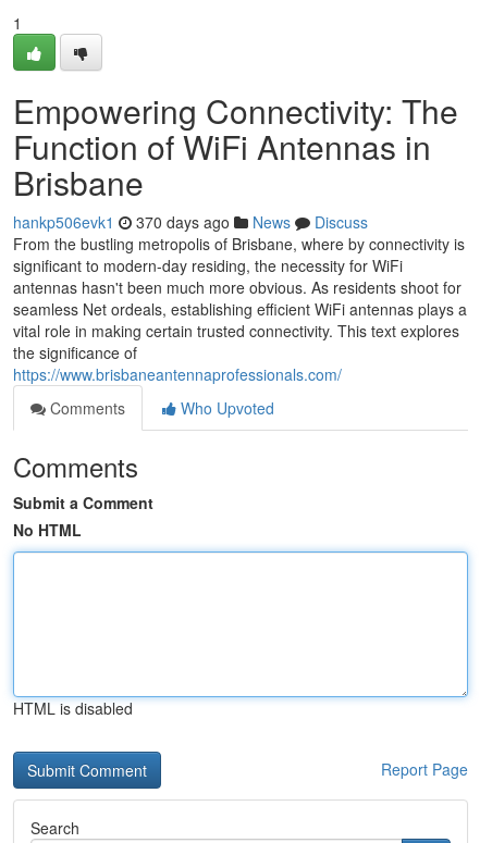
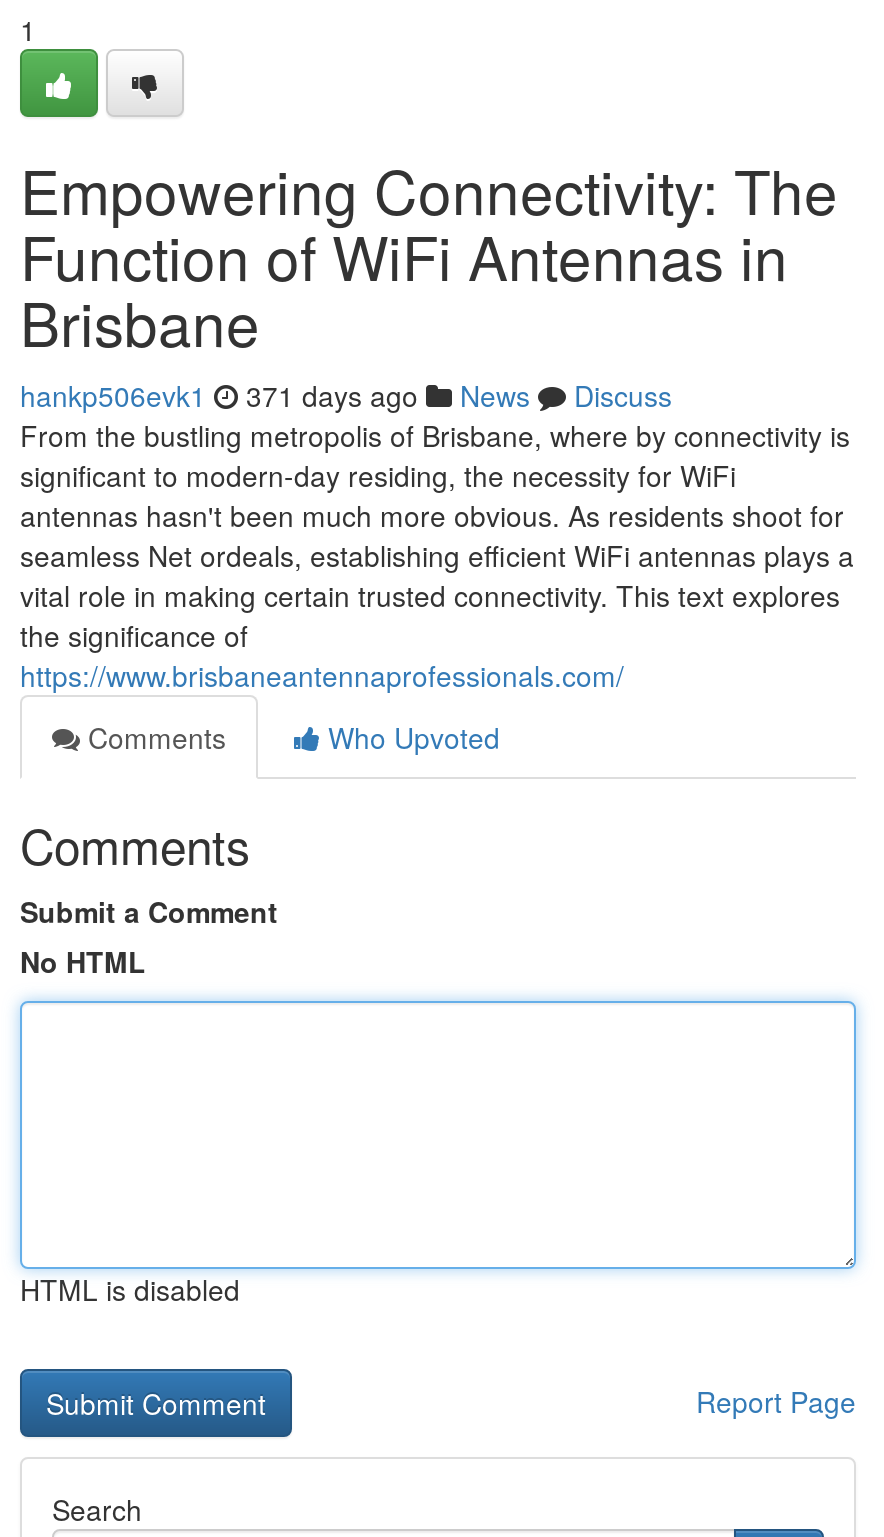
- hankp506evk1 370 days ago News Discuss
+ hankp506evk1 371 days ago News Discuss
